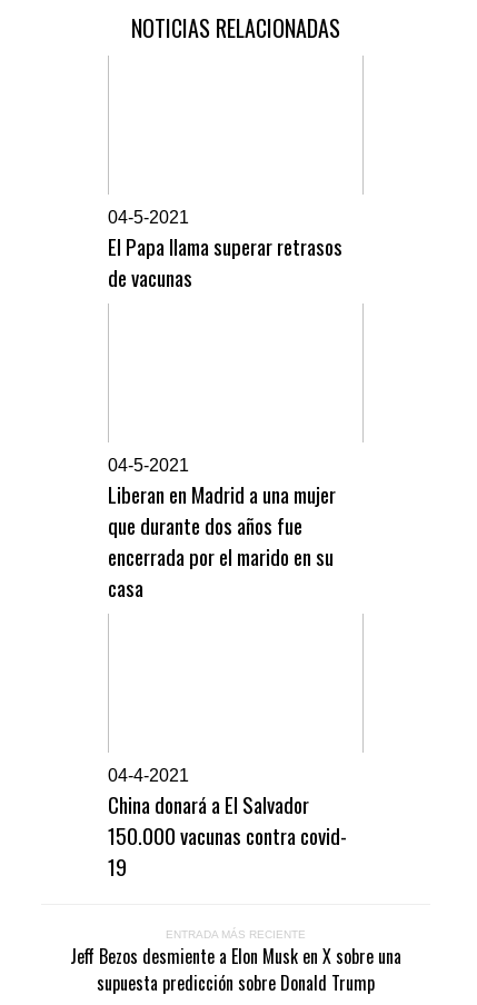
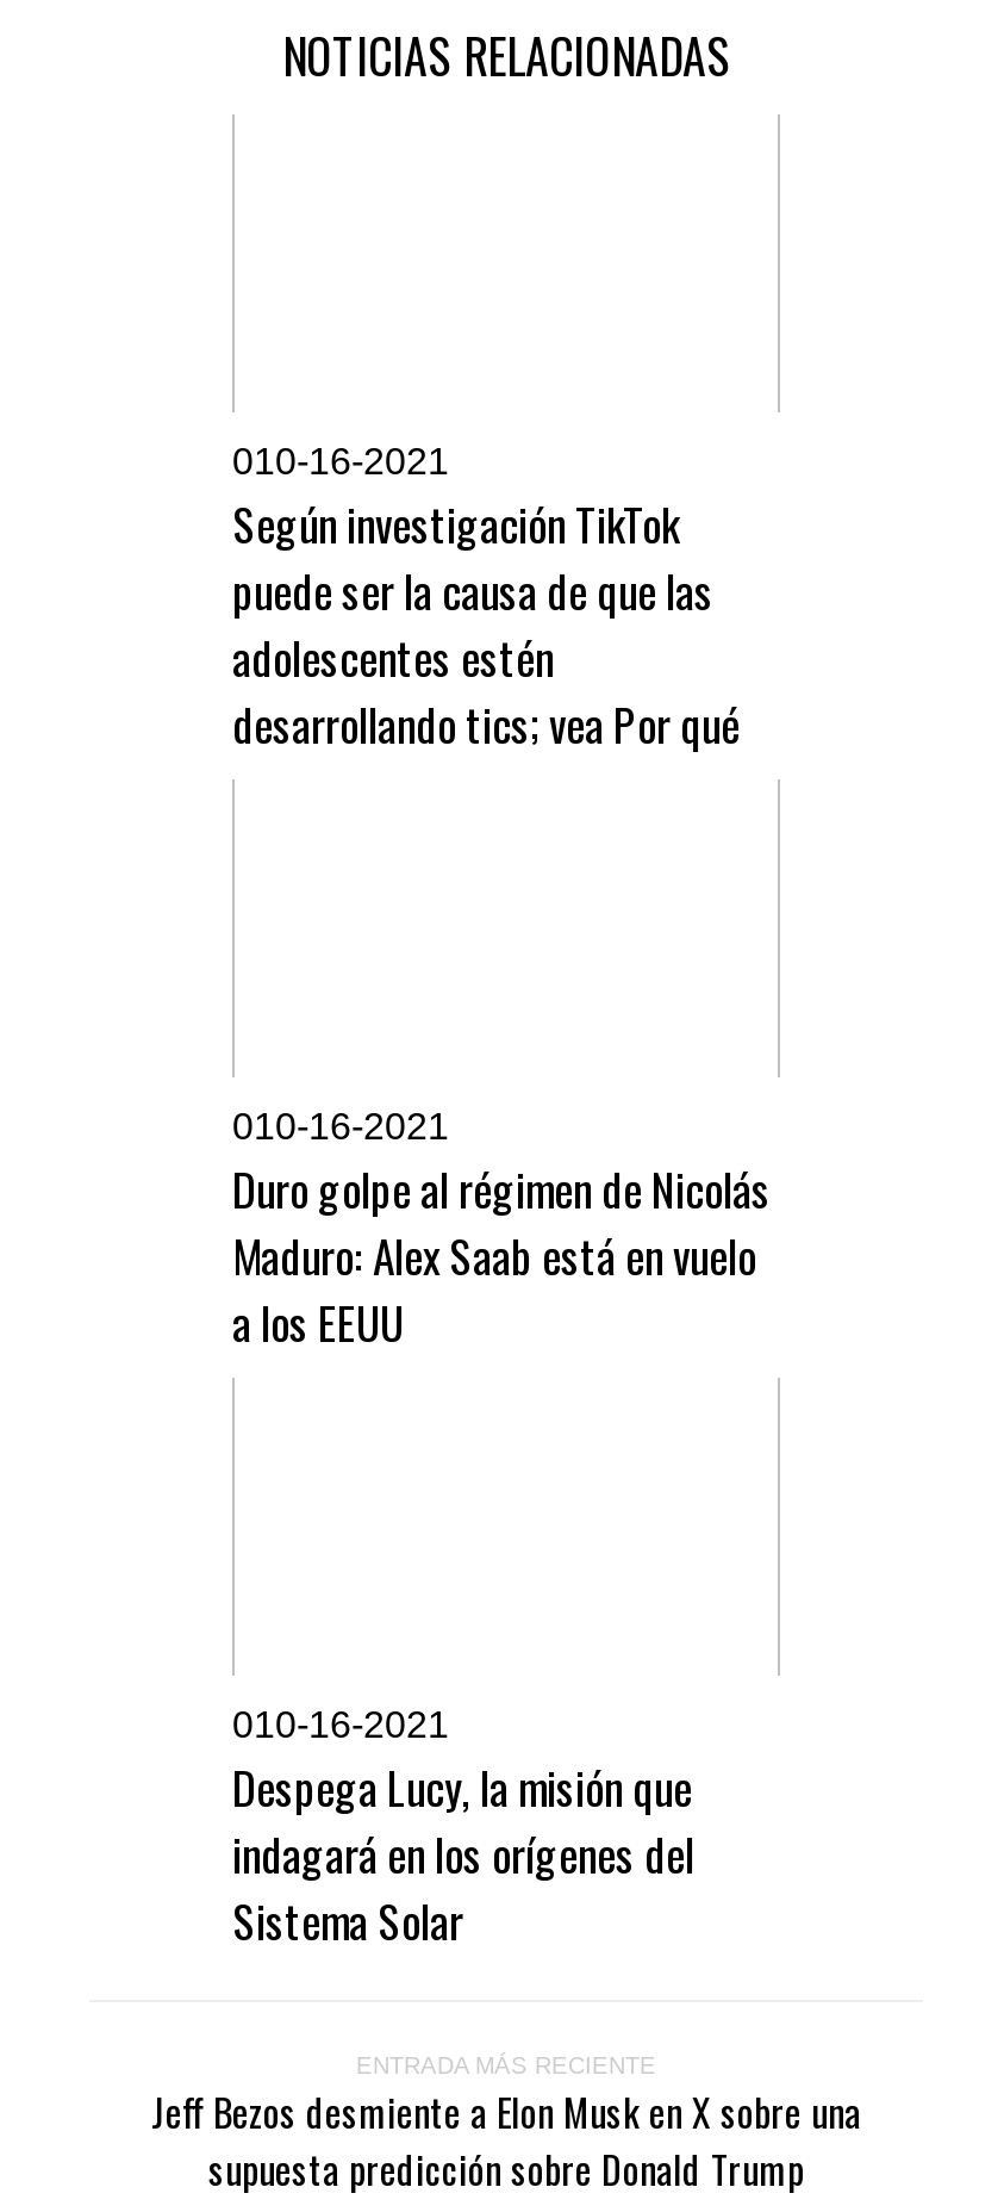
- 04-5-2021
- El Papa llama superar retrasos
- de vacunas
+ 010-16-2021
+ Según investigación TikTok
+ puede ser la causa de que las
+ adolescentes estén
+ desarrollando tics; vea Por qué

- 04-5-2021
- Liberan en Madrid a una mujer
- que durante dos años fue
- encerrada por el marido en su
- casa
+ 010-16-2021
+ Duro golpe al régimen de Nicolás
+ Maduro: Alex Saab está en vuelo
+ a los EEUU

- 04-4-2021
- China donará a El Salvador
- 150.000 vacunas contra covid-
- 19
+ 010-16-2021
+ Despega Lucy, la misión que
+ indagará en los orígenes del
+ Sistema Solar
